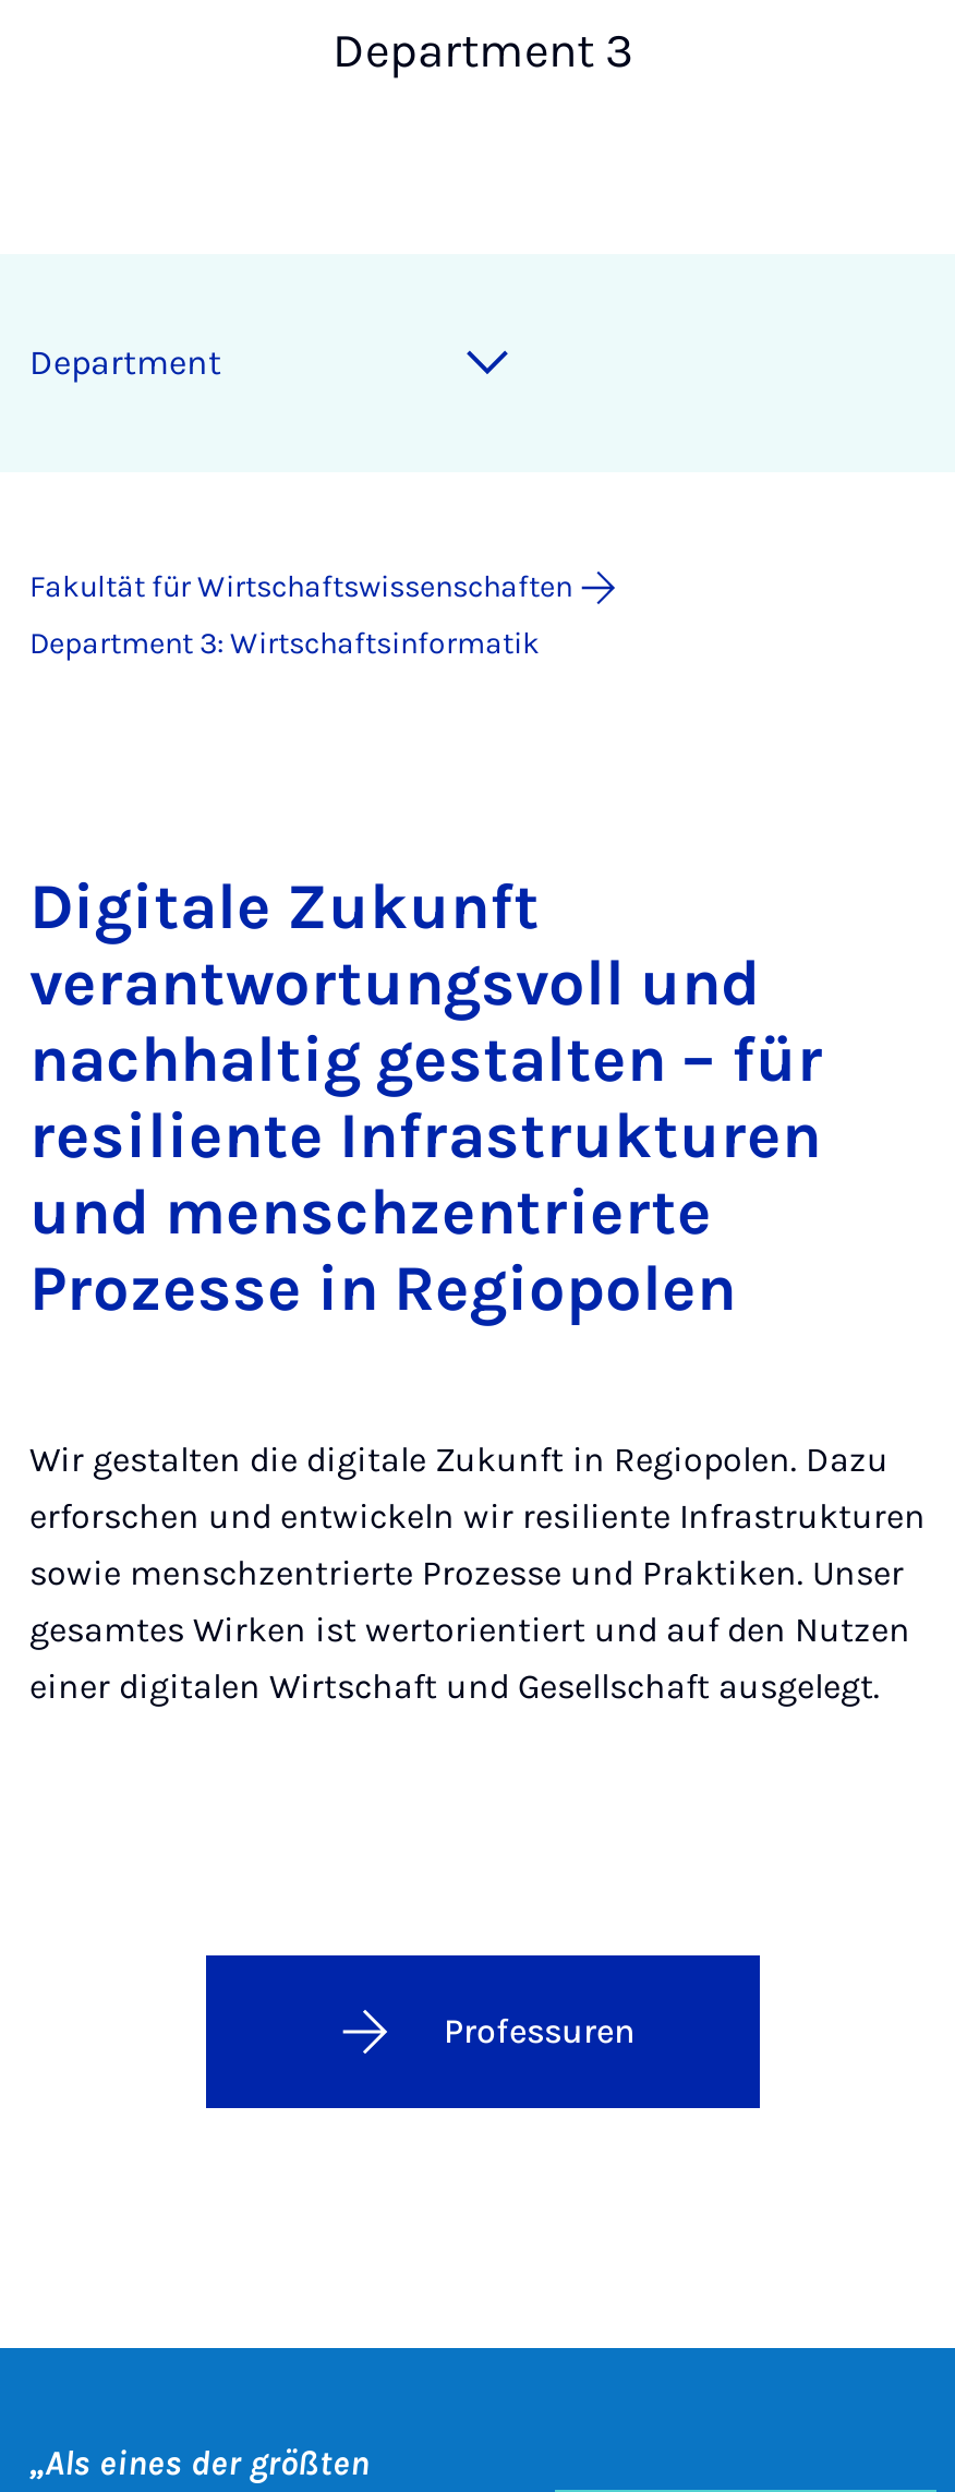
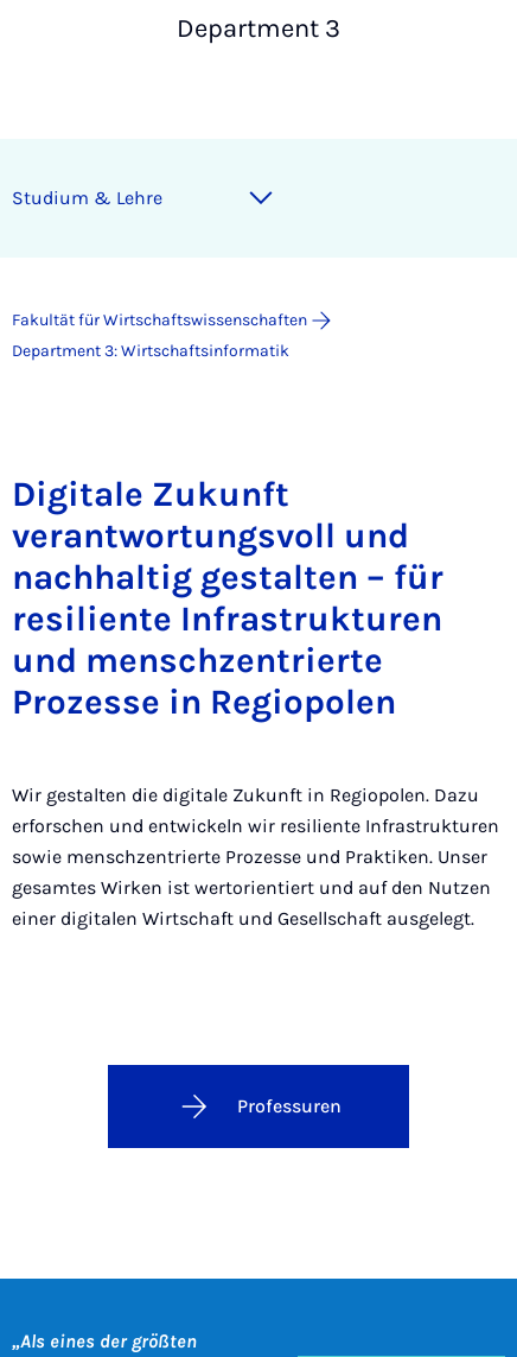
- Department
+ Studium & Lehre
